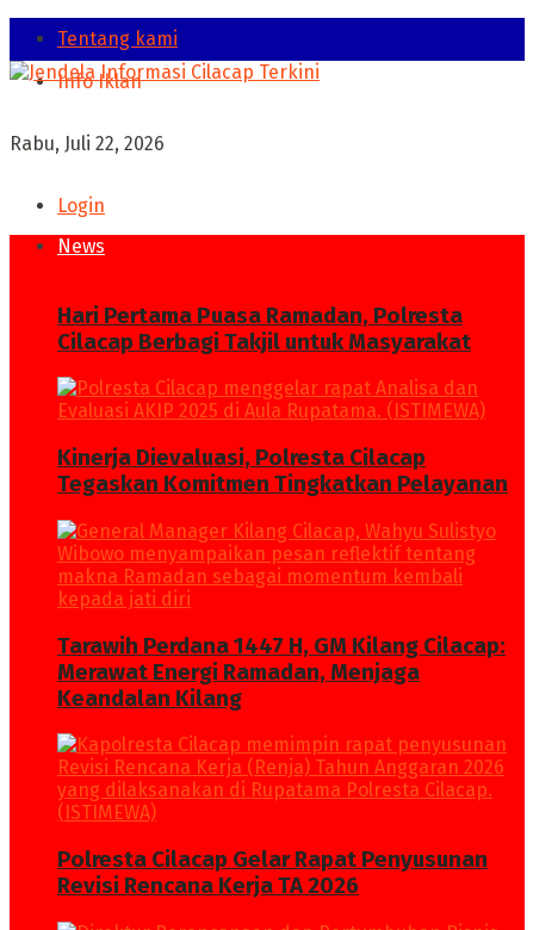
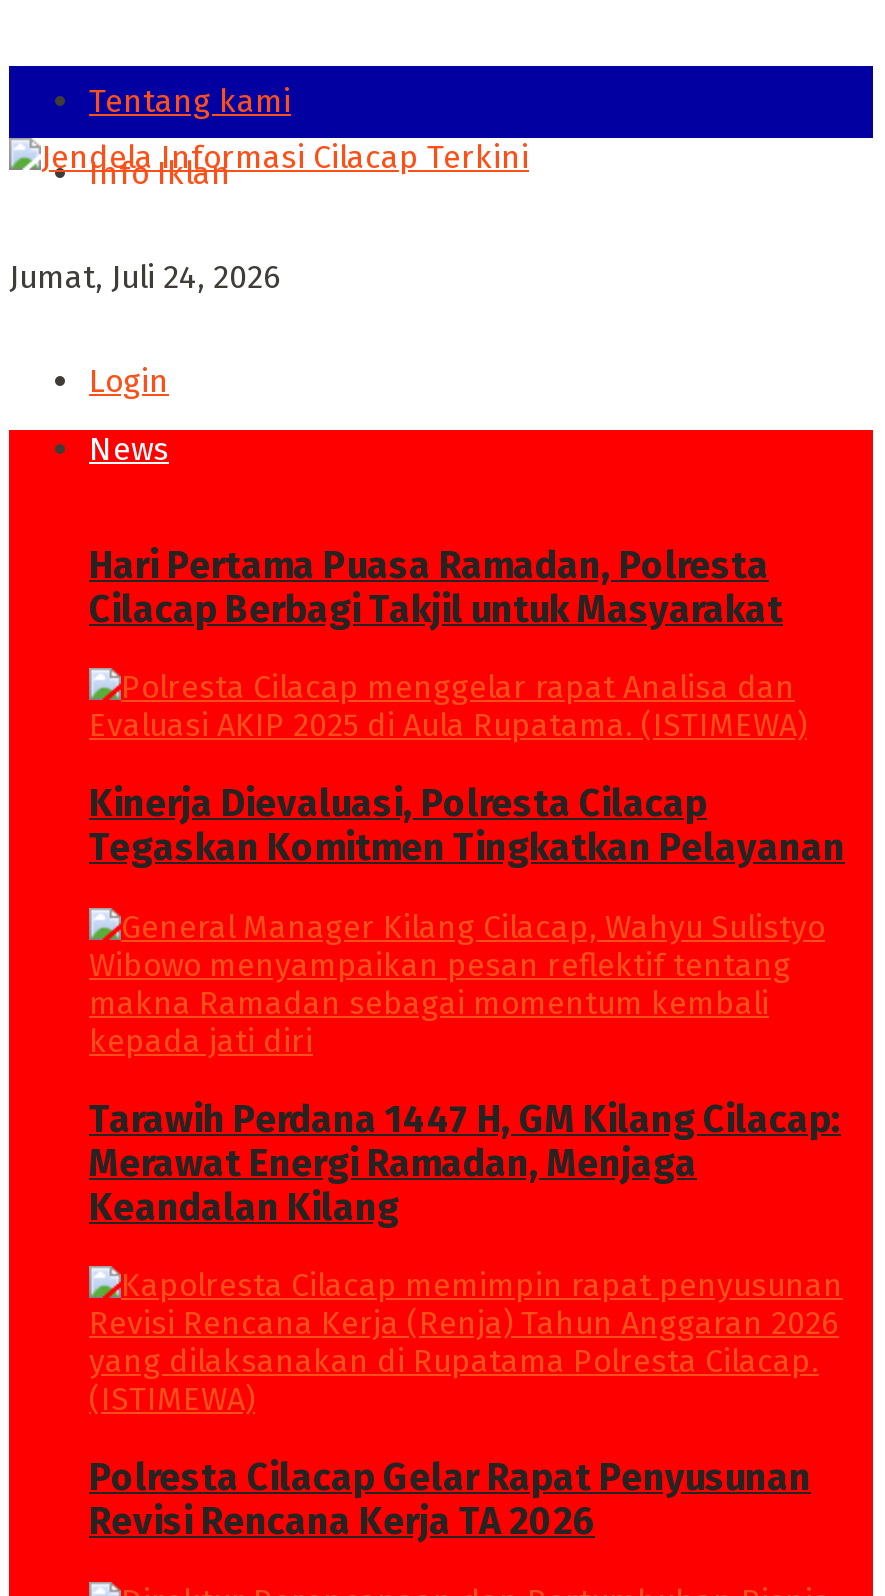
- Rabu, Juli 22, 2026
+ Jumat, Juli 24, 2026
